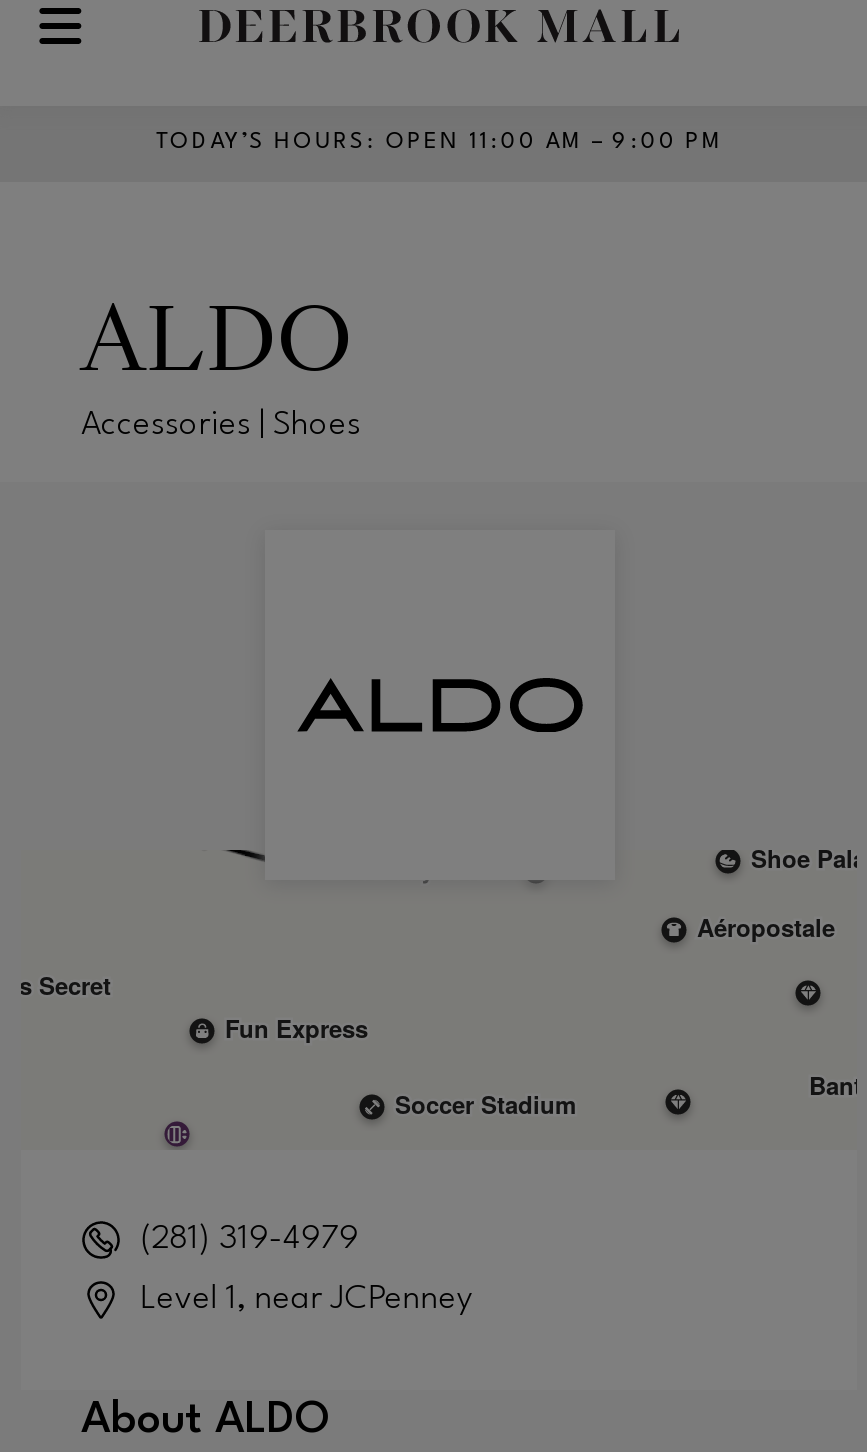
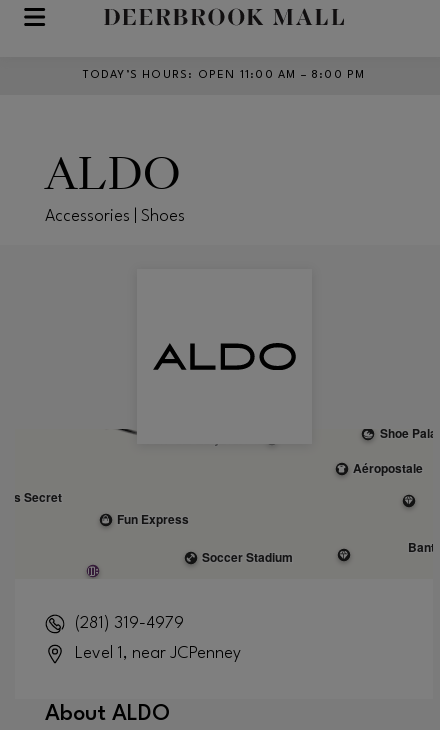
- TODAY’S HOURS: OPEN 11:00 AM – 9:00 PM
+ TODAY’S HOURS: OPEN 11:00 AM – 8:00 PM
